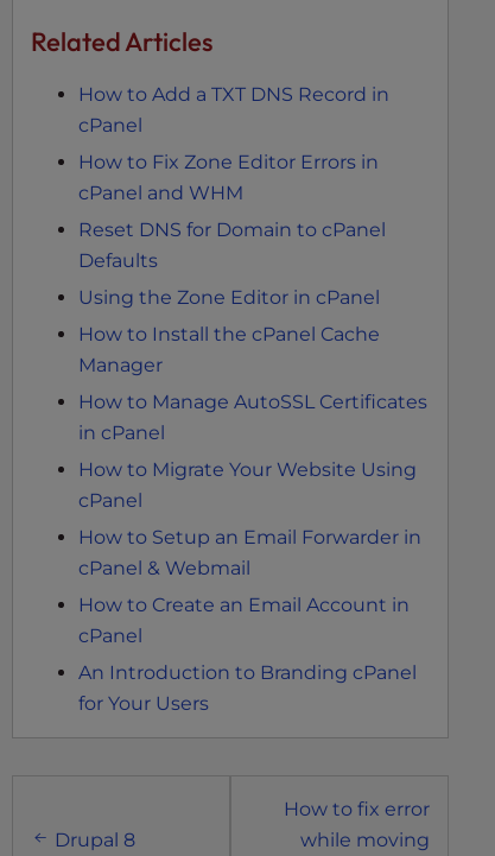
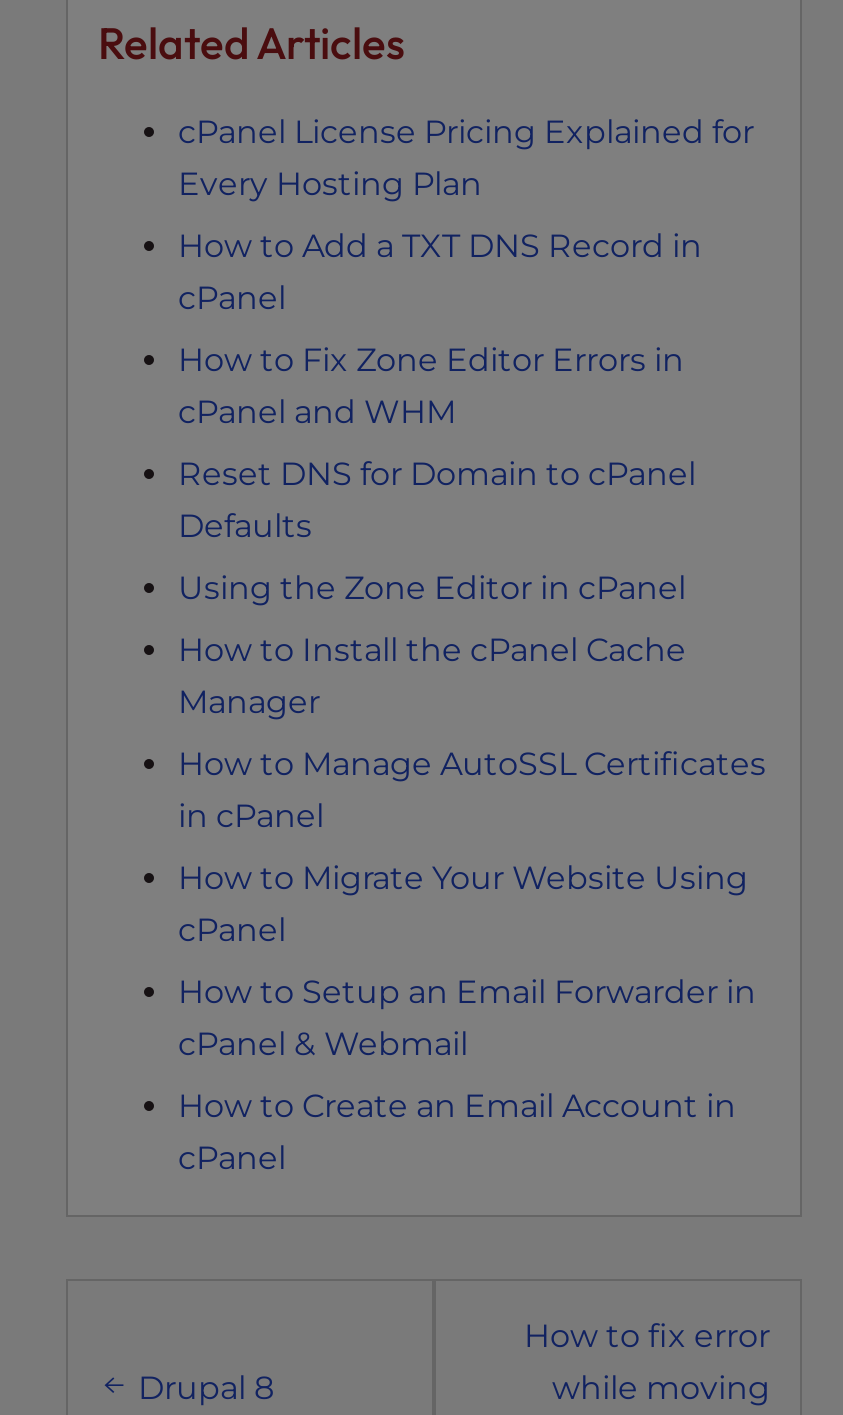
+ cPanel License Pricing Explained for
+ Every Hosting Plan

moved down: How to Add a TXT DNS Record in | cPanel | How to Fix Zone Editor Errors in | ... | How to Create an Email Account in | cPanel

- An Introduction to Branding cPanel
- for Your Users
